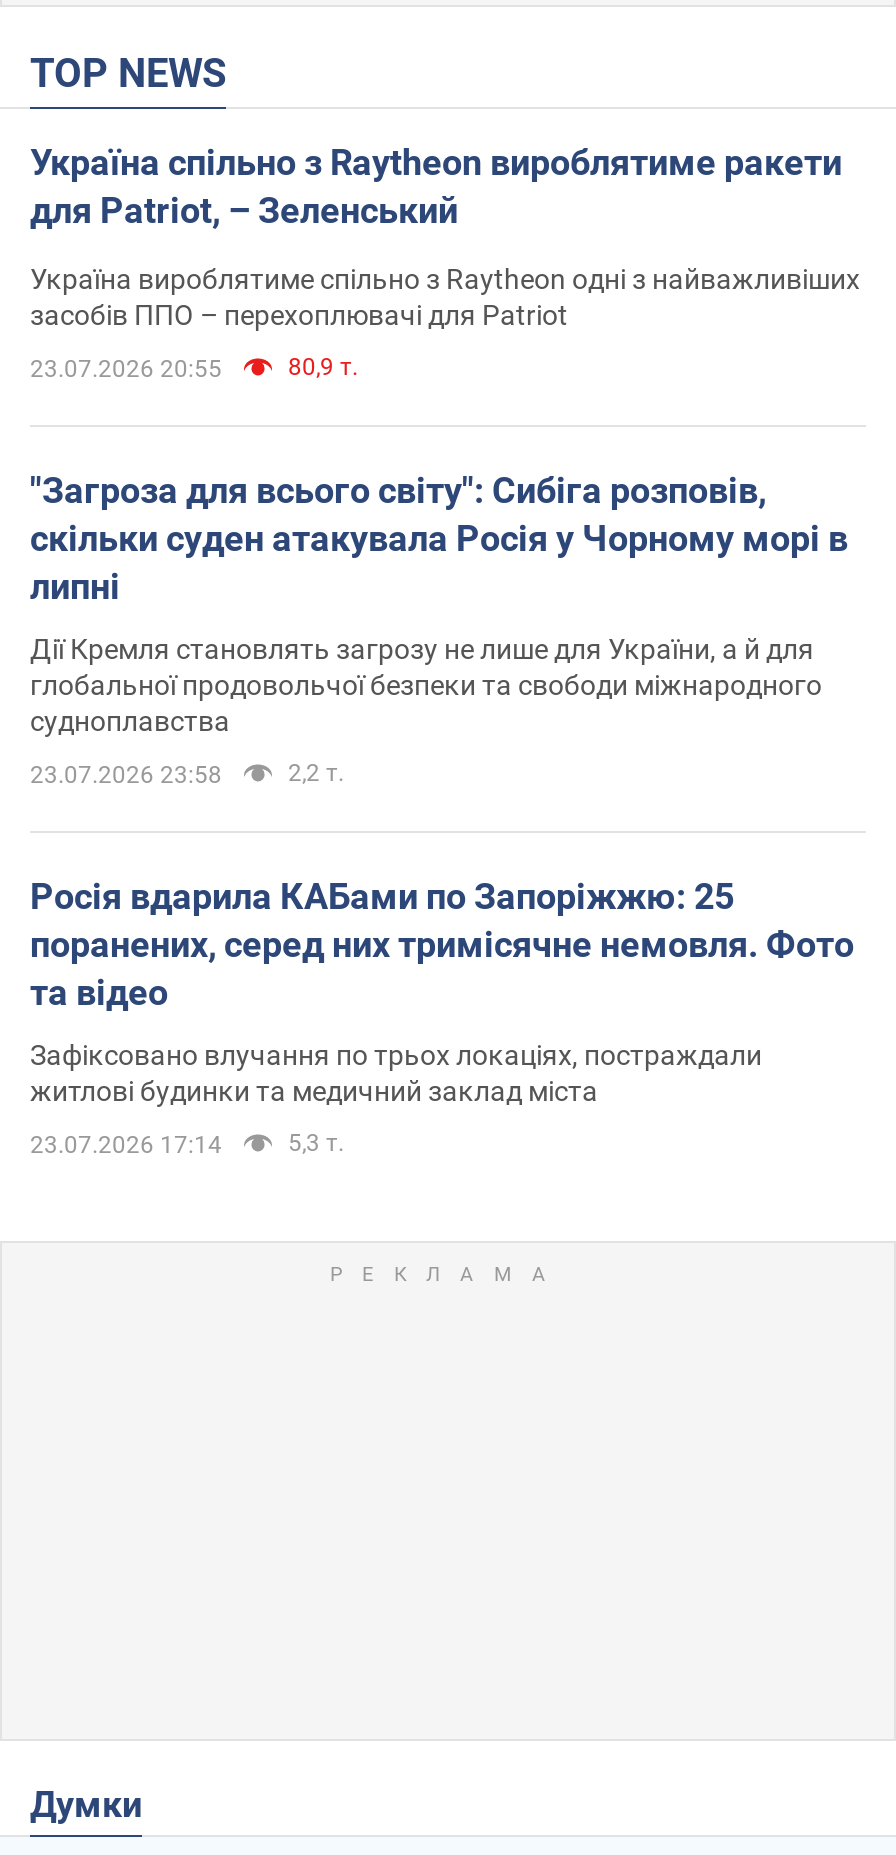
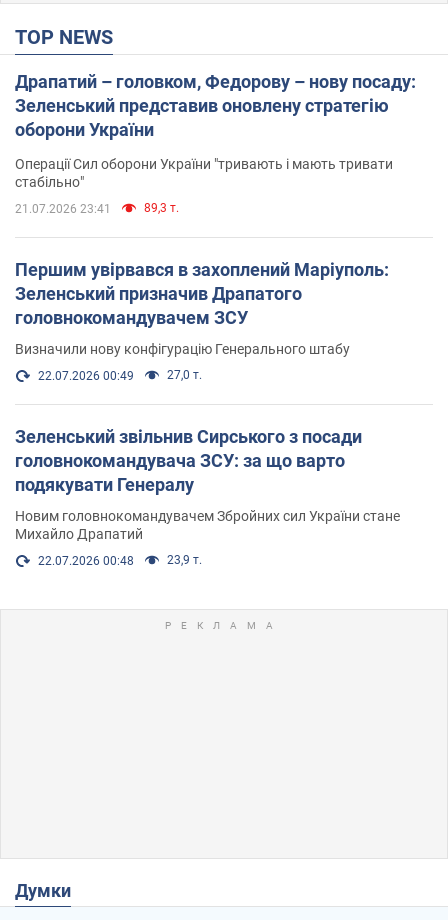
- Україна спільно з Raytheon вироблятиме ракети
- для Patriot, – Зеленський
+ Драпатий – головком, Федорову – нову посаду:
+ Зеленський представив оновлену стратегію
+ оборони України

- Україна вироблятиме спільно з Raytheon одні з найважливіших
- засобів ППО – перехоплювачі для Patriot
+ Операції Сил оборони України "тривають і мають тривати
+ стабільно"

- 23.07.2026 20:55
- 80,9 т.
+ 21.07.2026 23:41
+ 89,3 т.

- "Загроза для всього світу": Сибіга розповів,
- скільки суден атакувала Росія у Чорному морі в
- липні
+ Першим увірвався в захоплений Маріуполь:
+ Зеленський призначив Драпатого
+ головнокомандувачем ЗСУ

- Дії Кремля становлять загрозу не лише для України, а й для
- глобальної продовольчої безпеки та свободи міжнародного
- судноплавства
+ Визначили нову конфігурацію Генерального штабу

- 23.07.2026 23:58
- 2,2 т.
+ 22.07.2026 00:49
+ 27,0 т.

- Росія вдарила КАБами по Запоріжжю: 25
- поранених, серед них тримісячне немовля. Фото
- та відео
+ Зеленський звільнив Сирського з посади
+ головнокомандувача ЗСУ: за що варто
+ подякувати Генералу

- Зафіксовано влучання по трьох локаціях, постраждали
- житлові будинки та медичний заклад міста
+ Новим головнокомандувачем Збройних сил України стане
+ Михайло Драпатий

- 23.07.2026 17:14
- 5,3 т.
+ 22.07.2026 00:48
+ 23,9 т.
